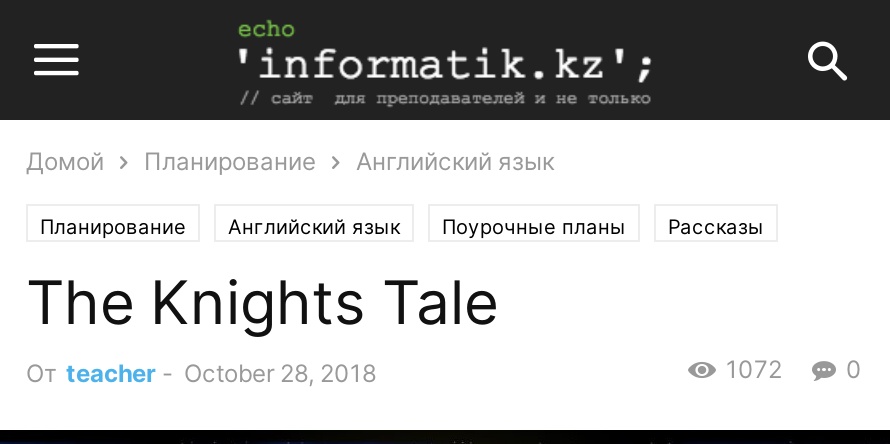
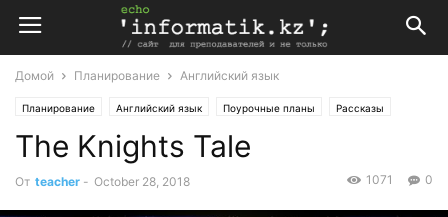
- 1072
+ 1071
